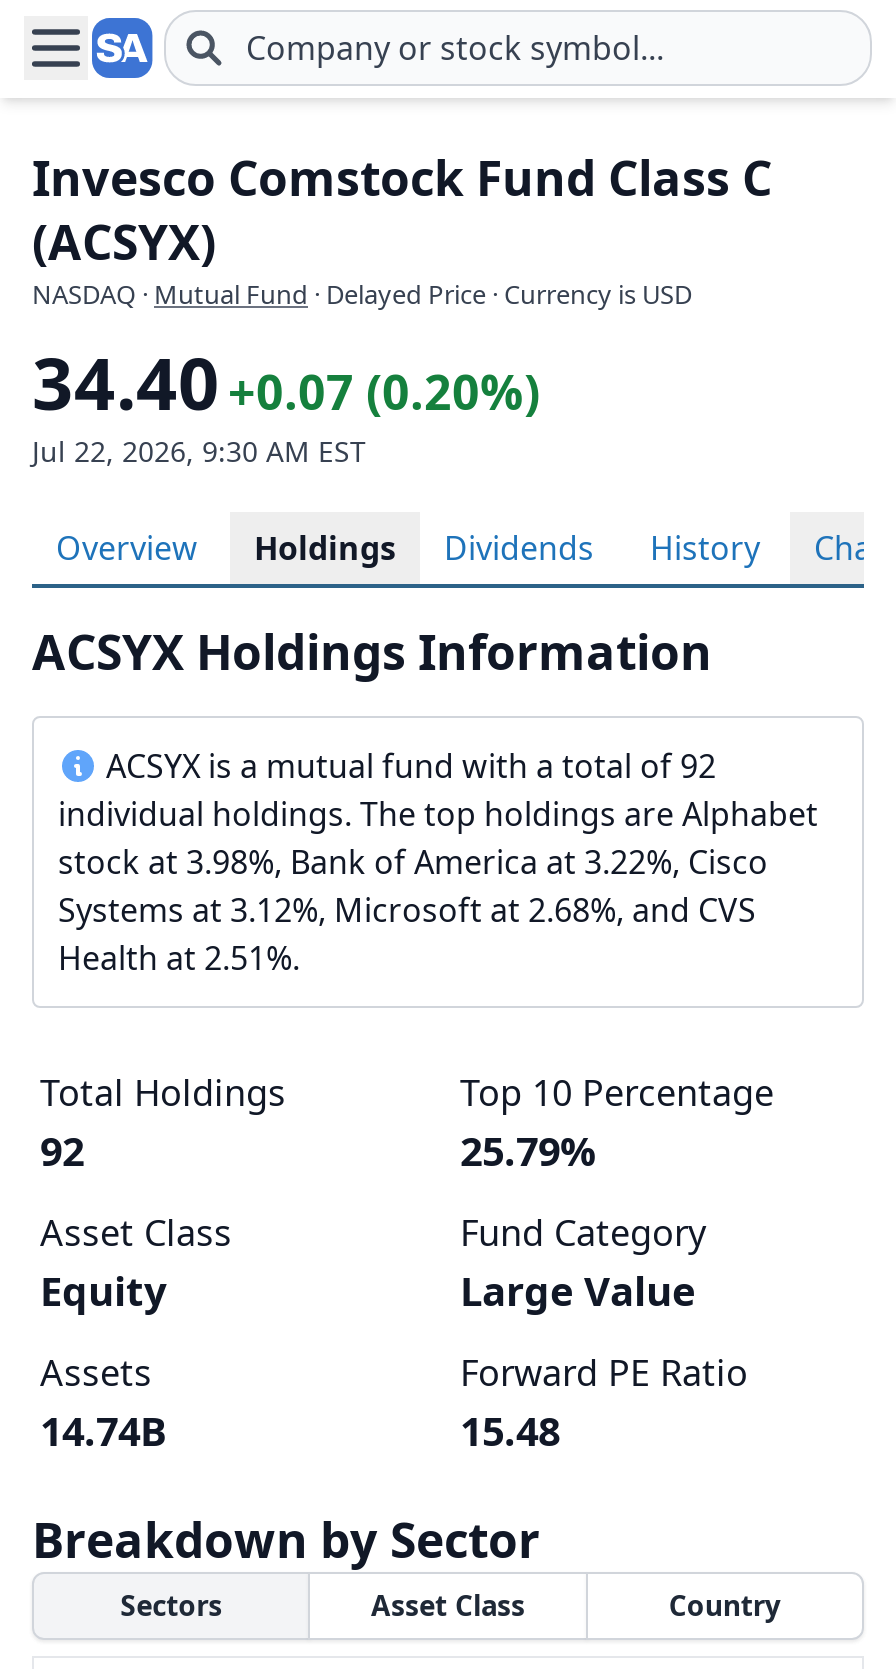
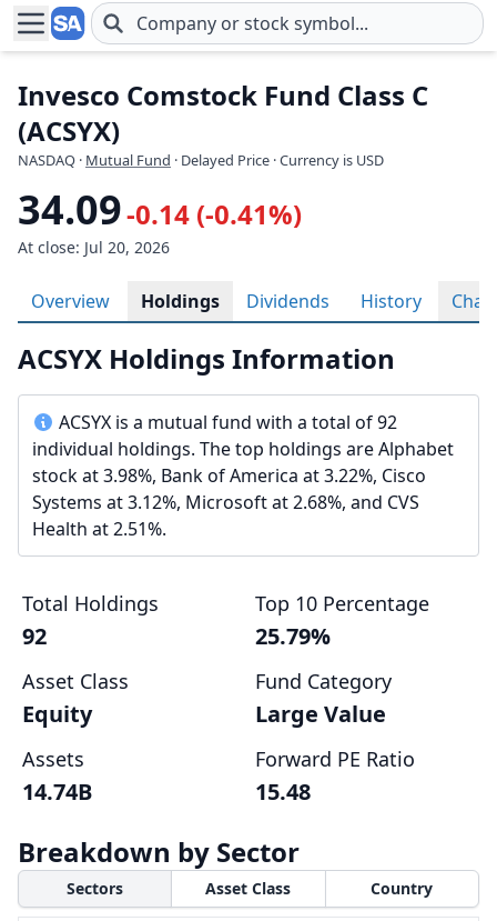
- 34.40 +0.07 (0.20%)
- Jul 22, 2026, 9:30 AM EST
+ 34.09 -0.14 (-0.41%)
+ At close: Jul 20, 2026
